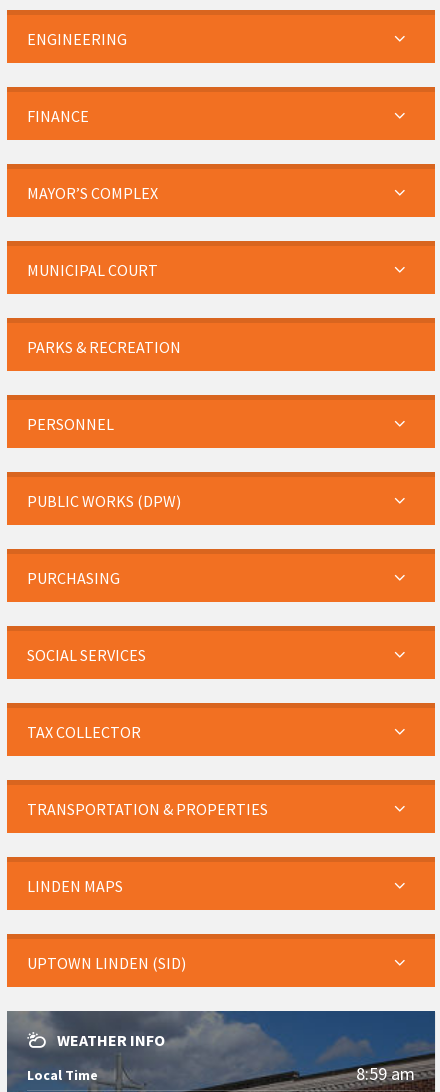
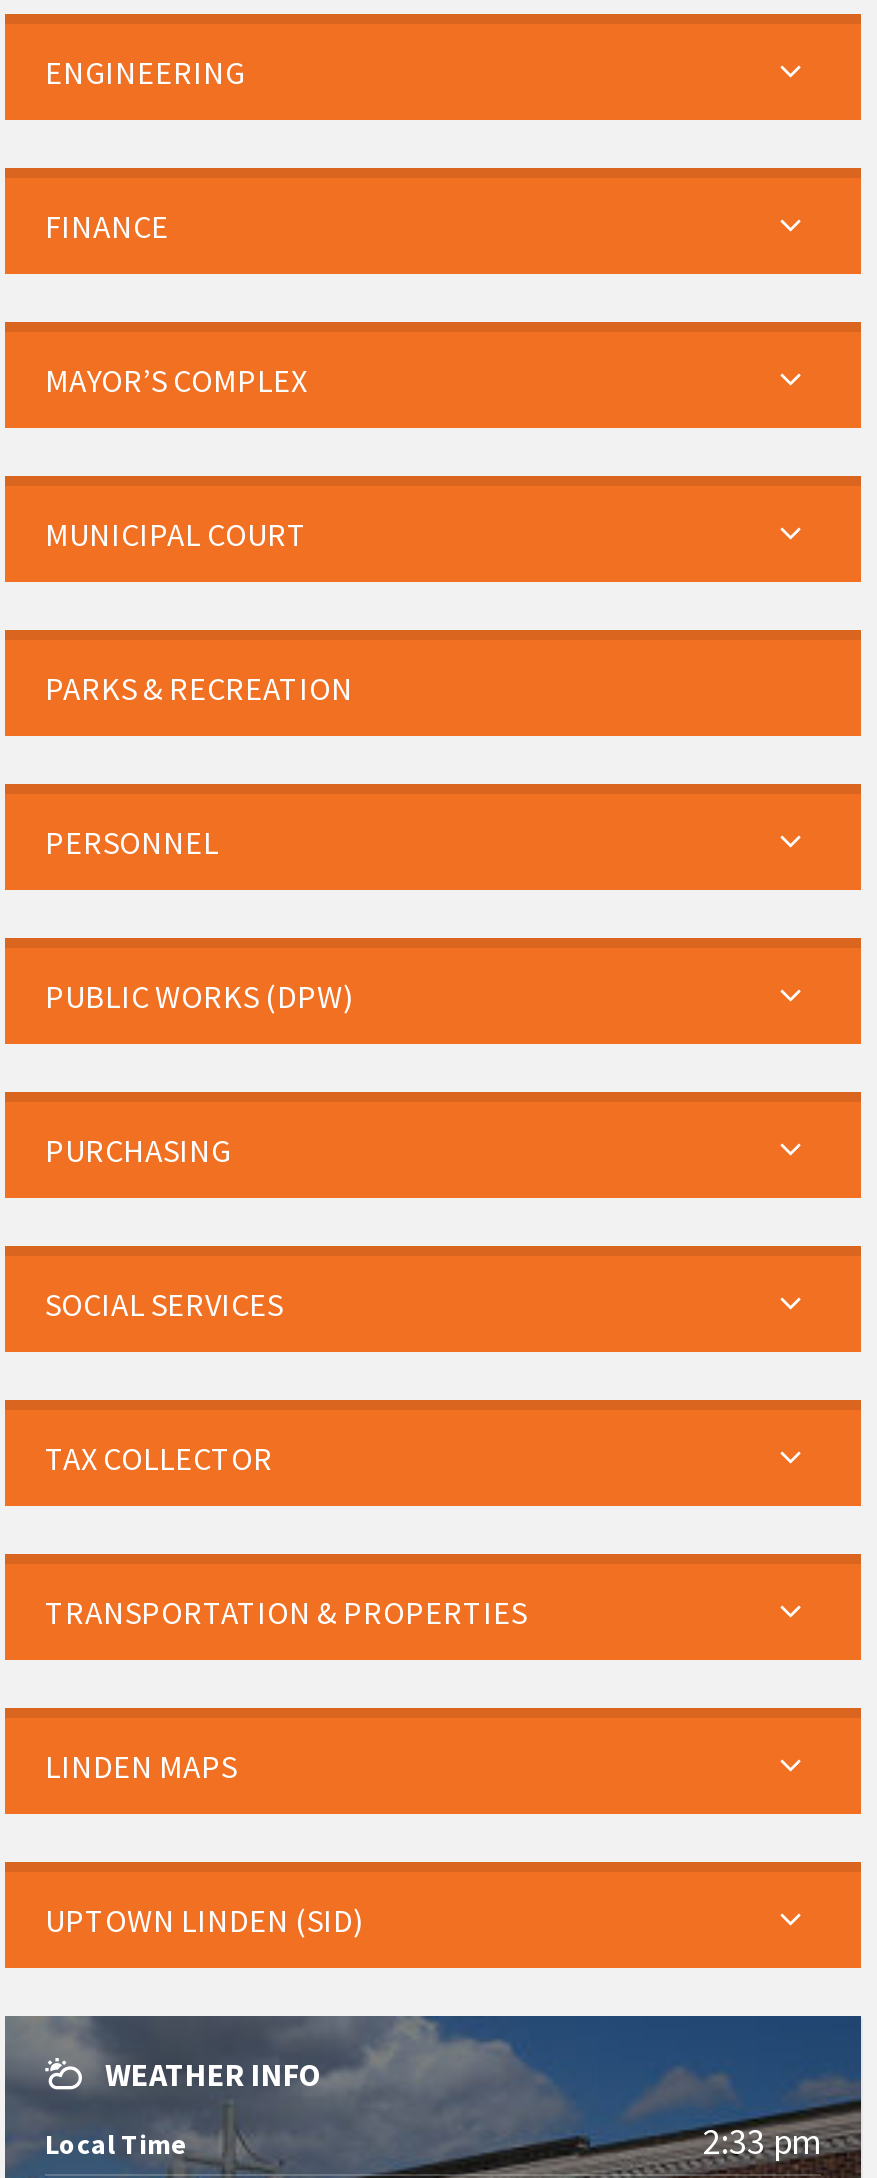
- 8:59 am
+ 2:33 pm
